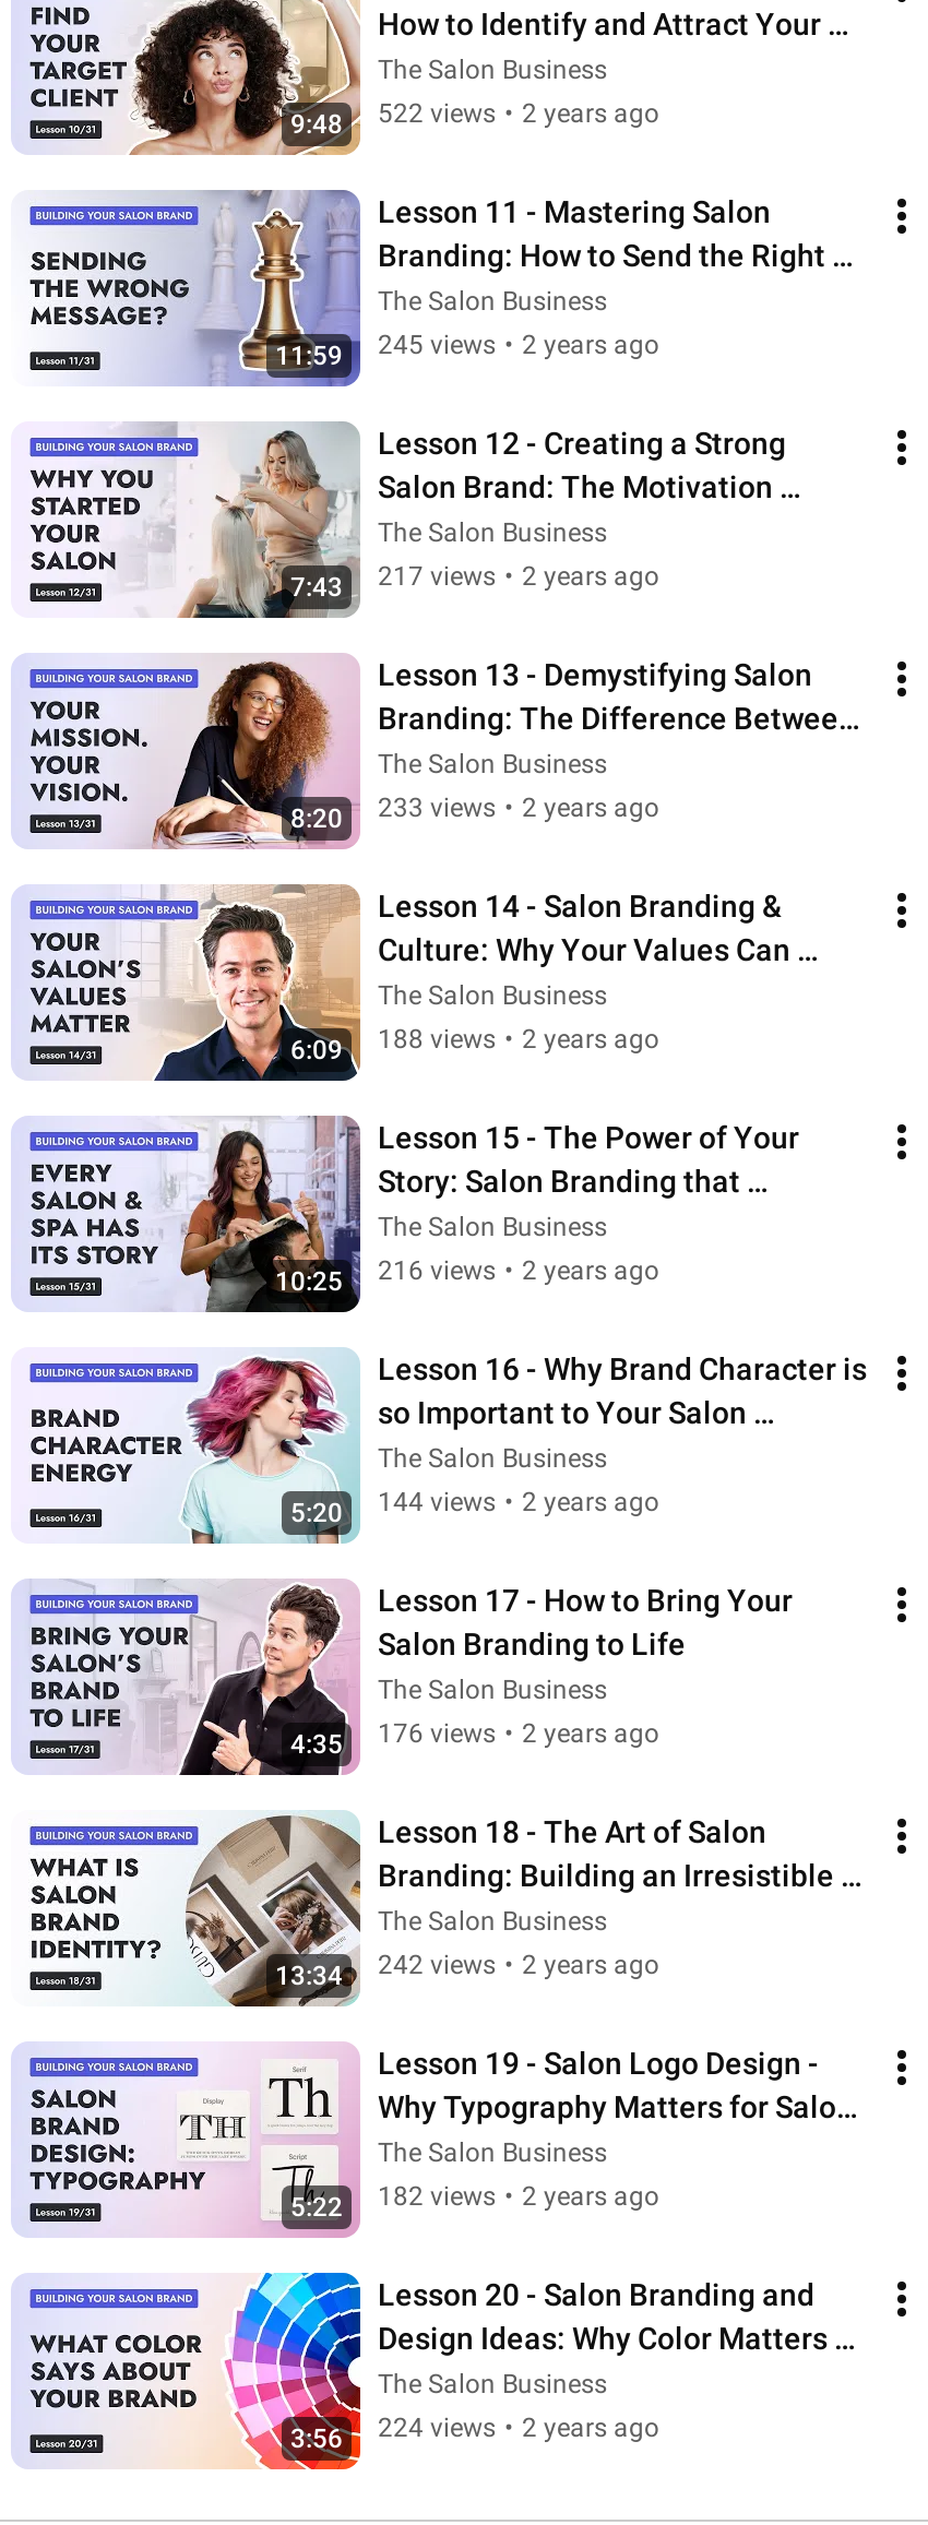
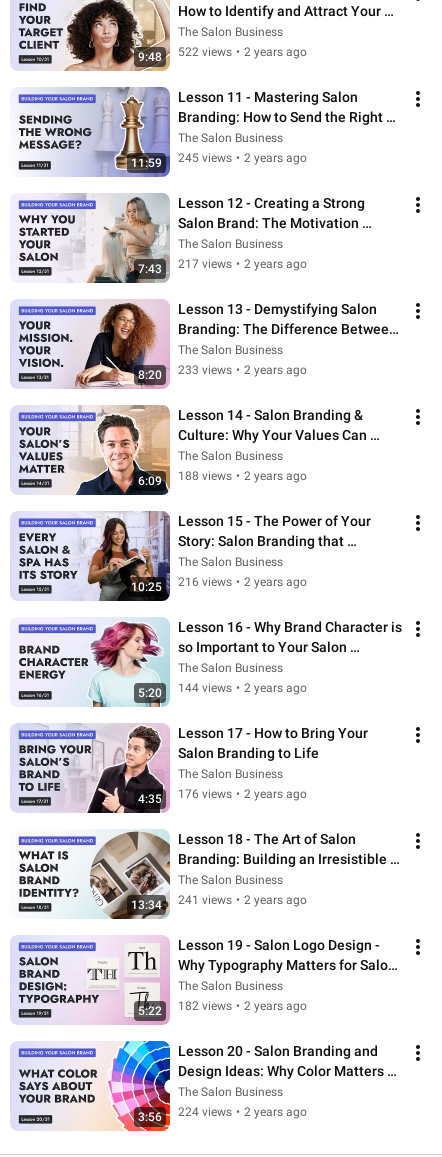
- 242 views • 2 years ago
+ 241 views • 2 years ago
